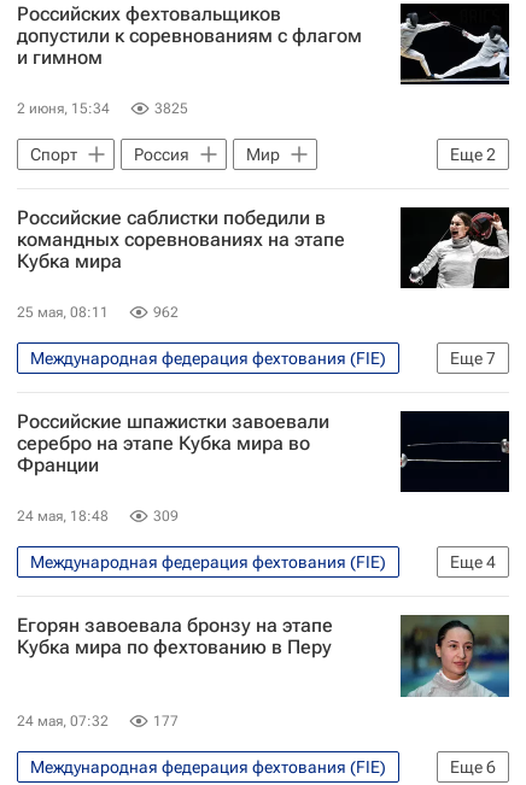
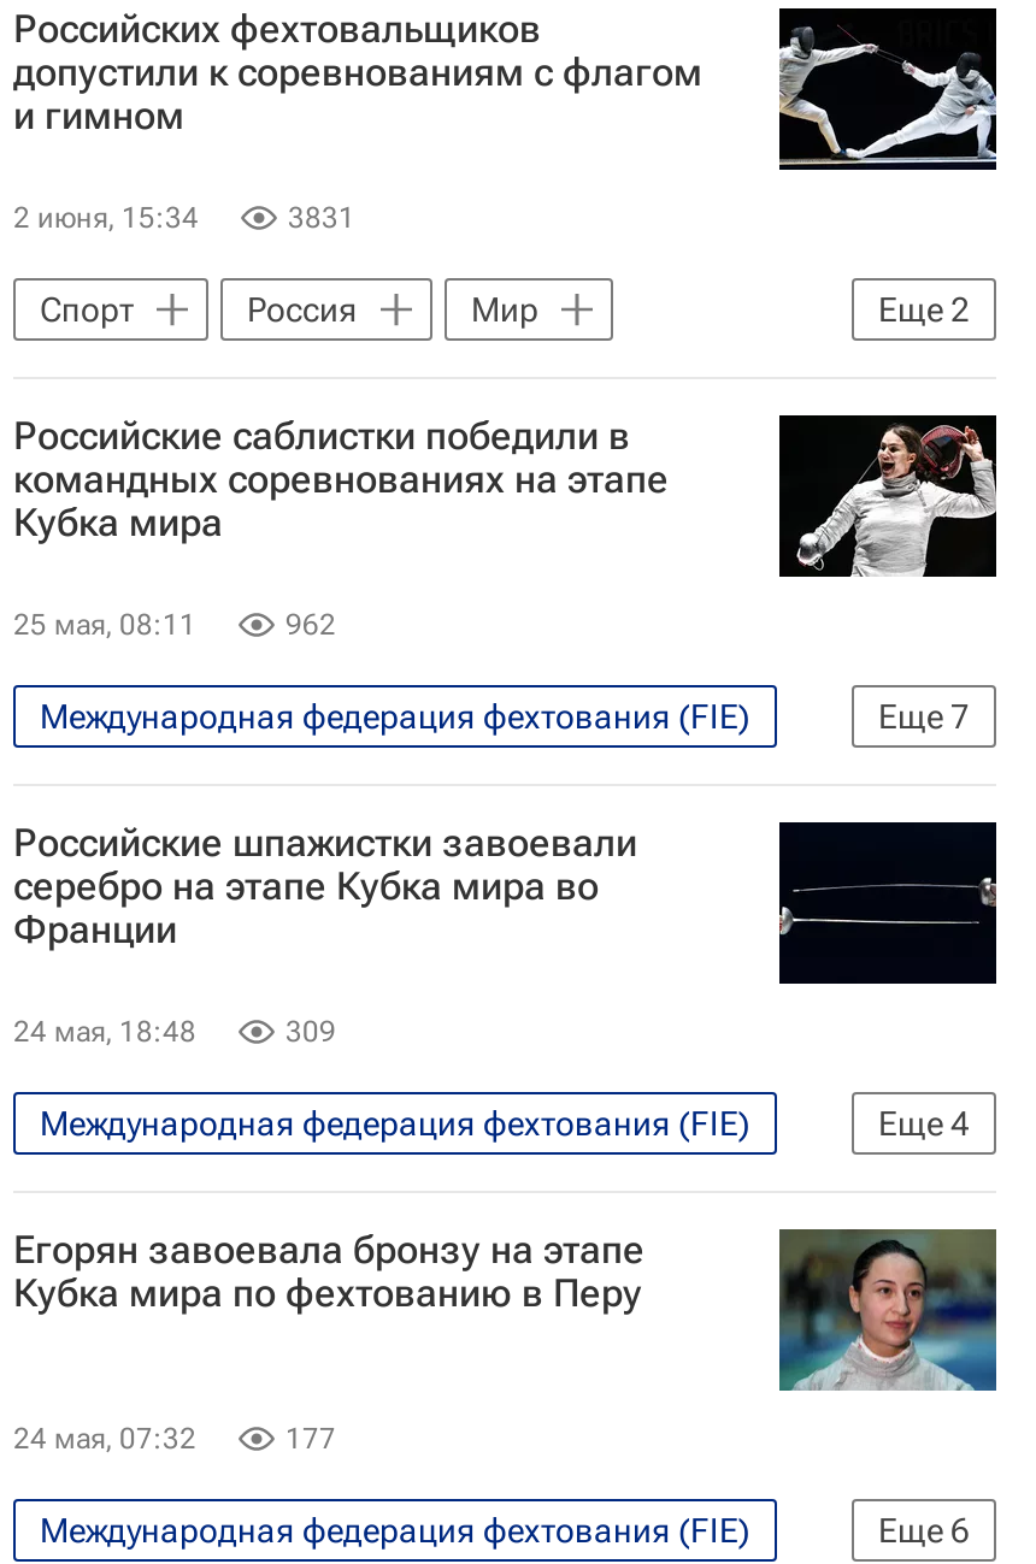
- 3825
+ 3831
